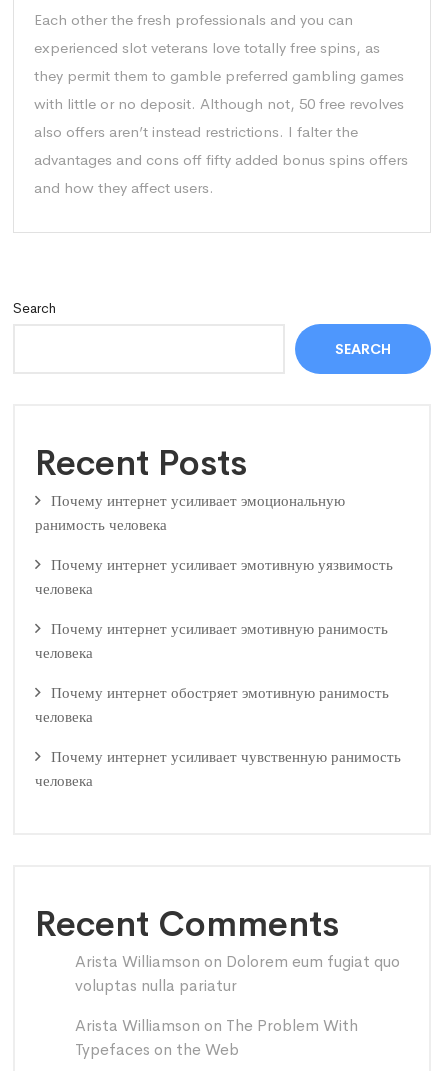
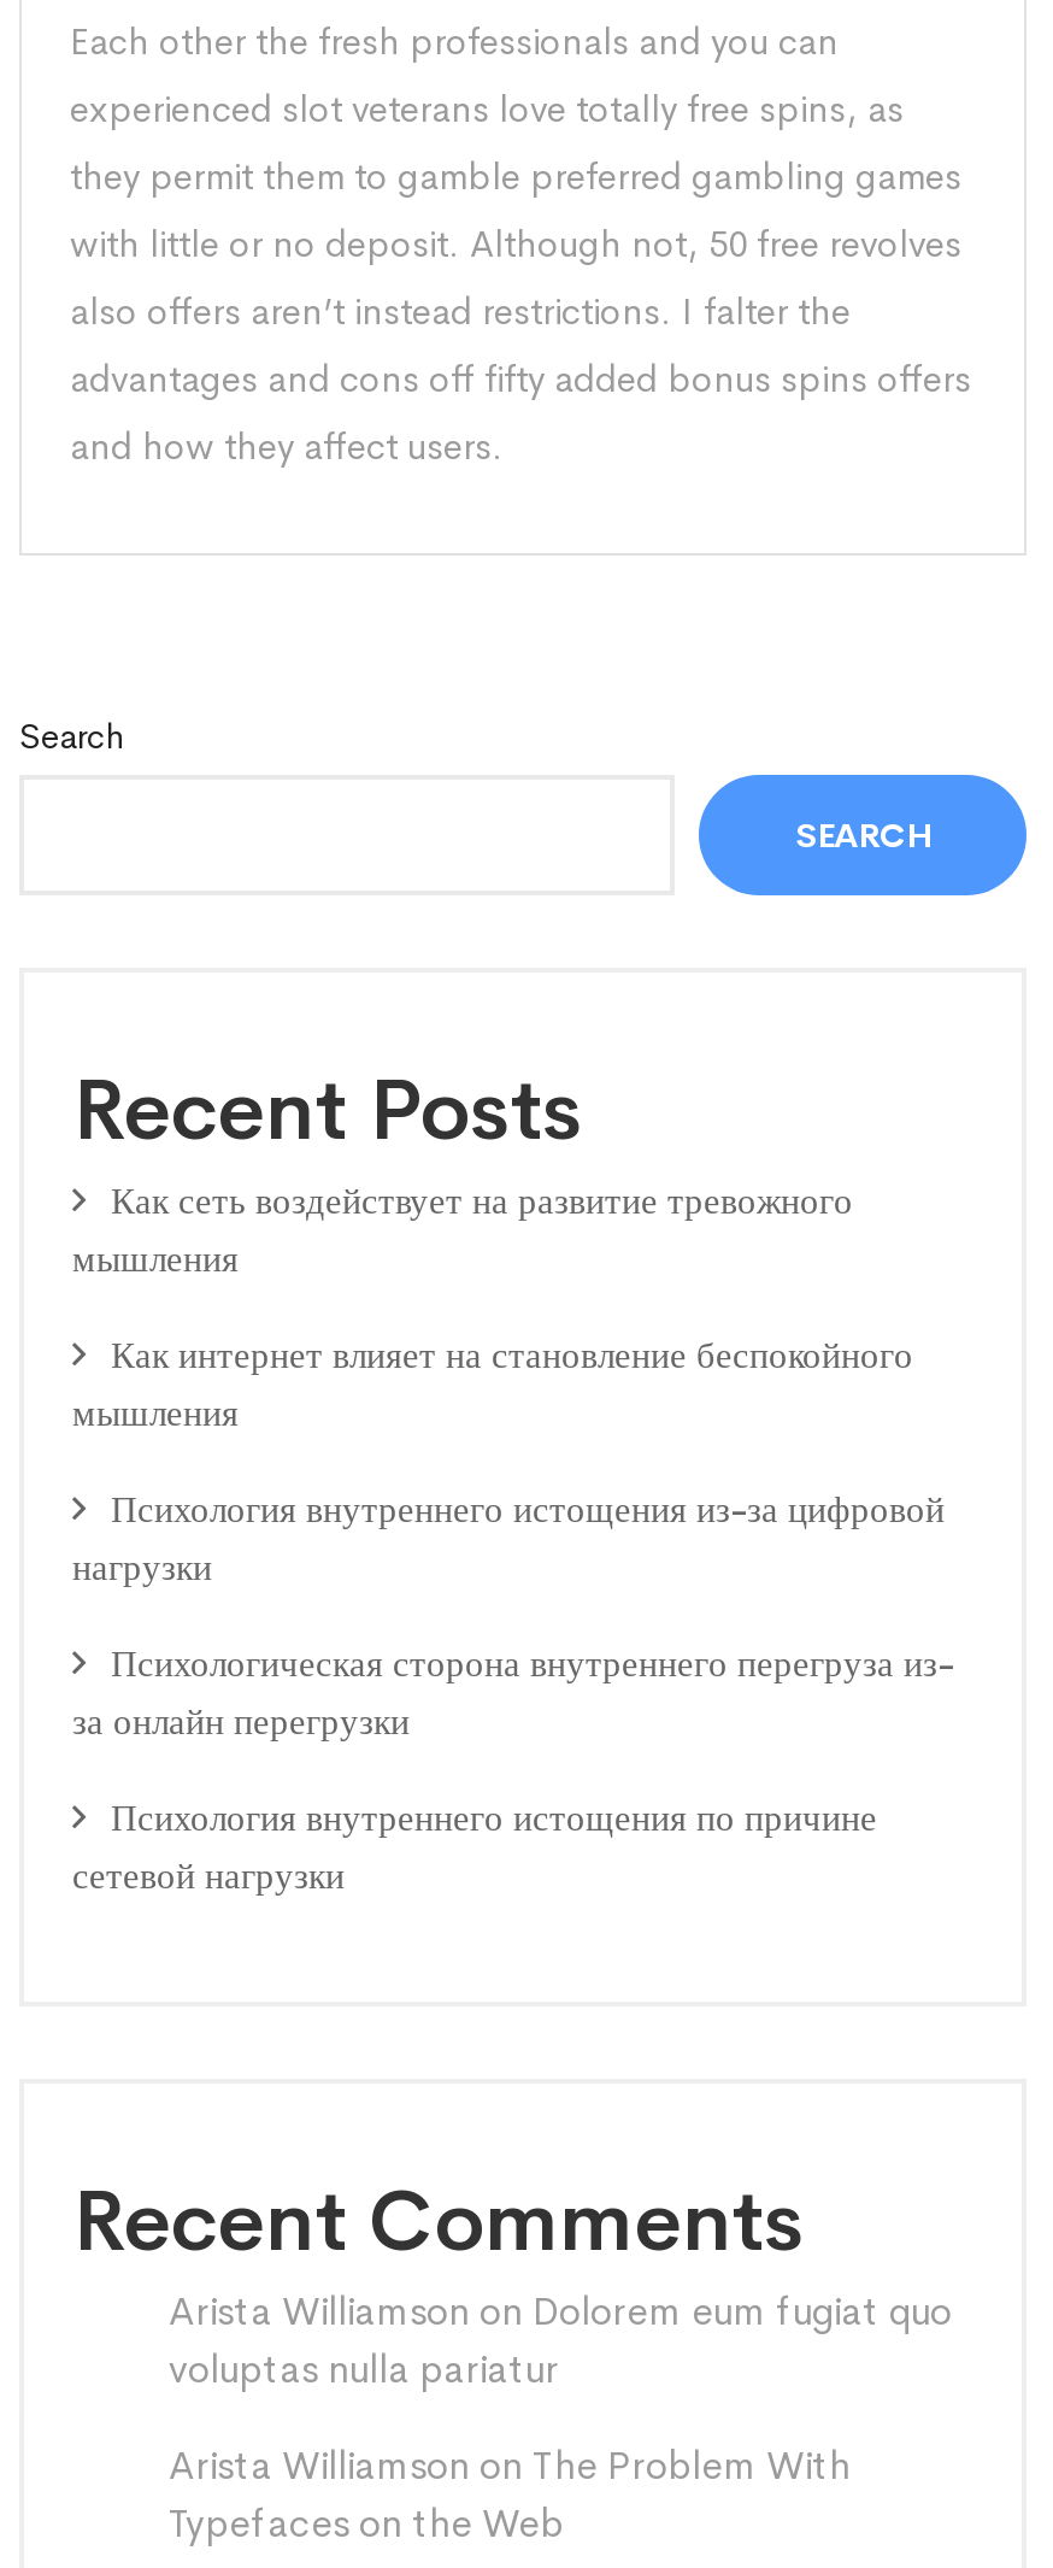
- Почему интернет усиливает эмоциональную
- ранимость человека
+ Как сеть воздействует на развитие тревожного
+ мышления

- Почему интернет усиливает эмотивную уязвимость
- человека
+ Как интернет влияет на становление беспокойного
+ мышления

- Почему интернет усиливает эмотивную ранимость
- человека
+ Психология внутреннего истощения из-за цифровой
+ нагрузки

- Почему интернет обостряет эмотивную ранимость
- человека
+ Психологическая сторона внутреннего перегруза из-
+ за онлайн перегрузки

- Почему интернет усиливает чувственную ранимость
- человека
+ Психология внутреннего истощения по причине
+ сетевой нагрузки
